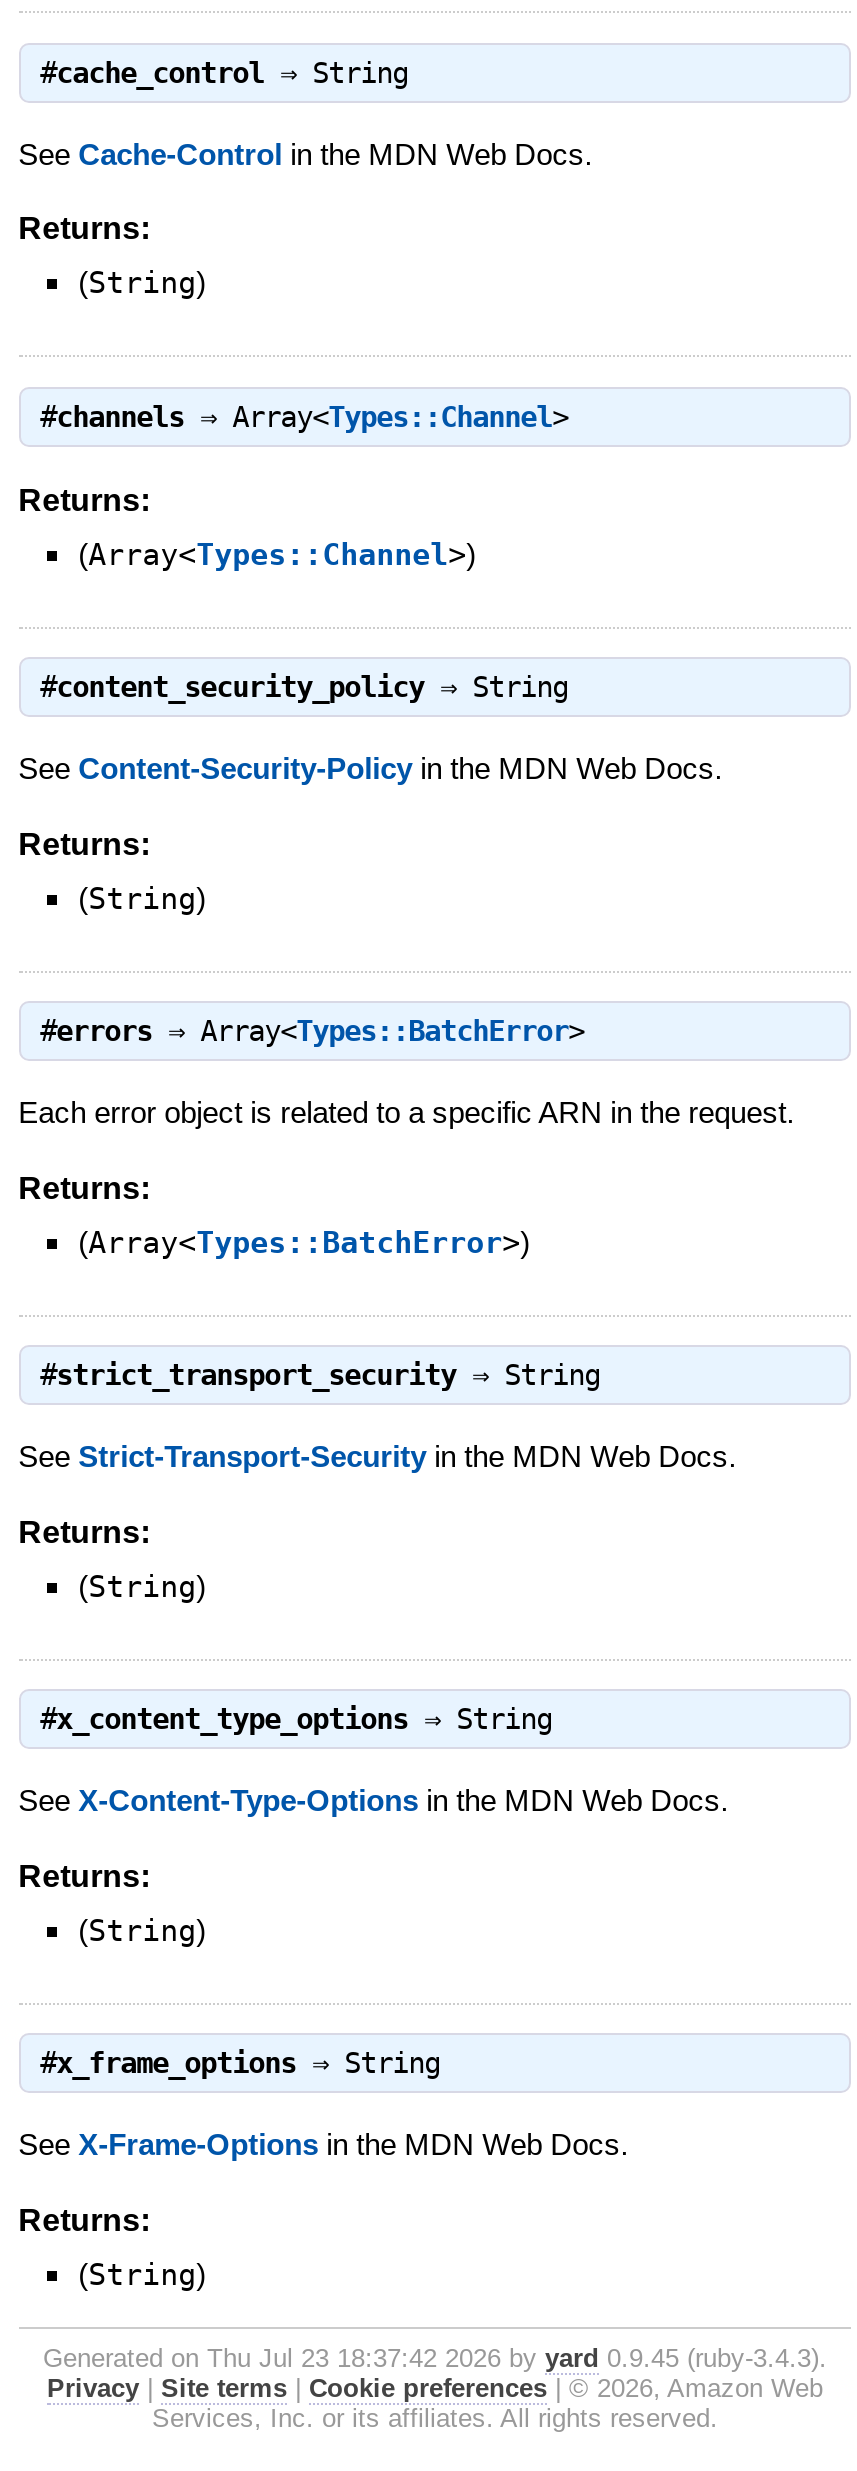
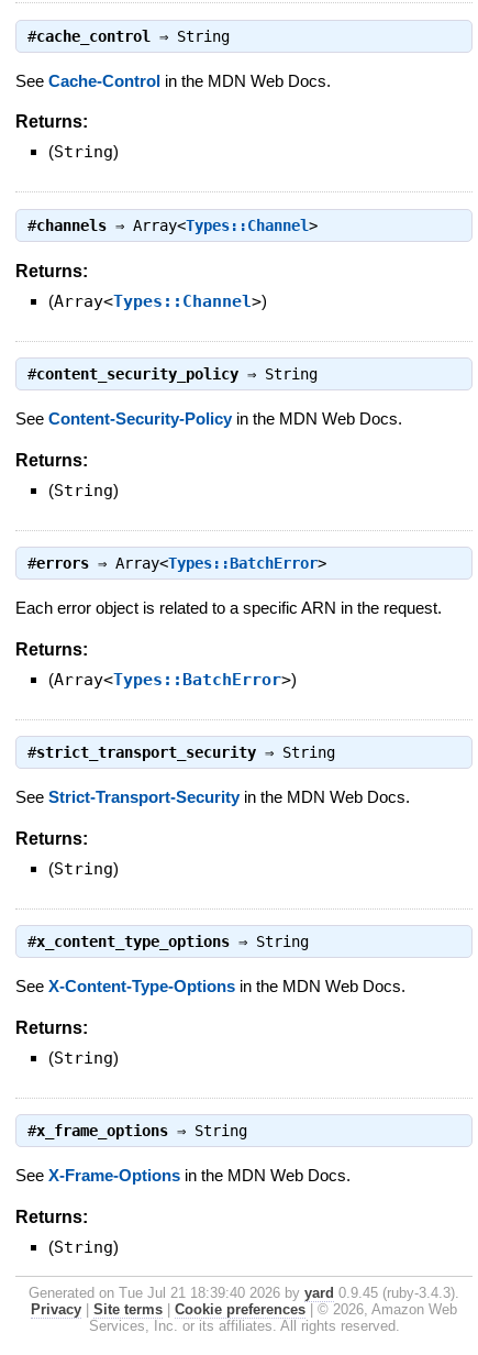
- Generated on Thu Jul 23 18:37:42 2026 by yard 0.9.45 (ruby-3.4.3).
+ Generated on Tue Jul 21 18:39:40 2026 by yard 0.9.45 (ruby-3.4.3).
